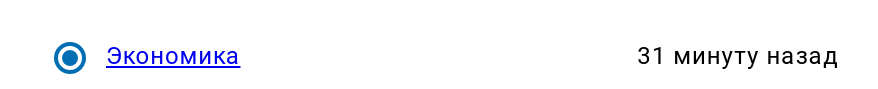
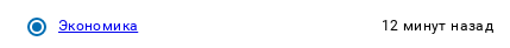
- 31 минуту назад
+ 12 минут назад
